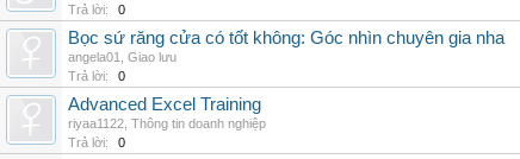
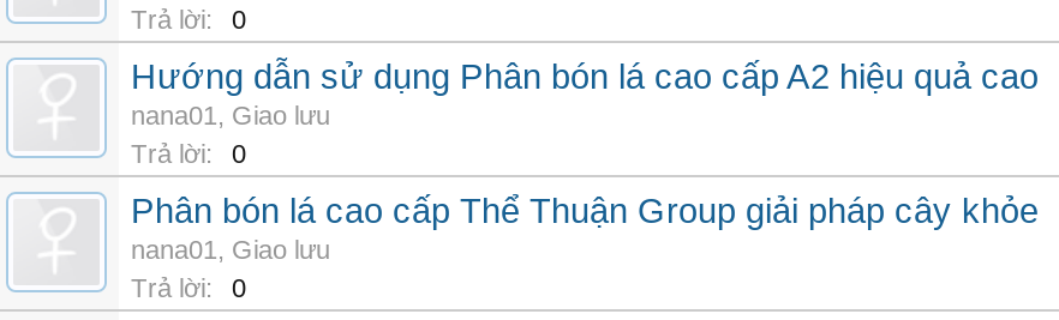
- Bọc sứ răng cửa có tốt không: Góc nhìn chuyên gia nha
- angela01, Giao lưu
+ Hướng dẫn sử dụng Phân bón lá cao cấp A2 hiệu quả cao
+ nana01, Giao lưu

- Advanced Excel Training
- riyaa1122, Thông tin doanh nghiệp
+ Phân bón lá cao cấp Thể Thuận Group giải pháp cây khỏe
+ nana01, Giao lưu
